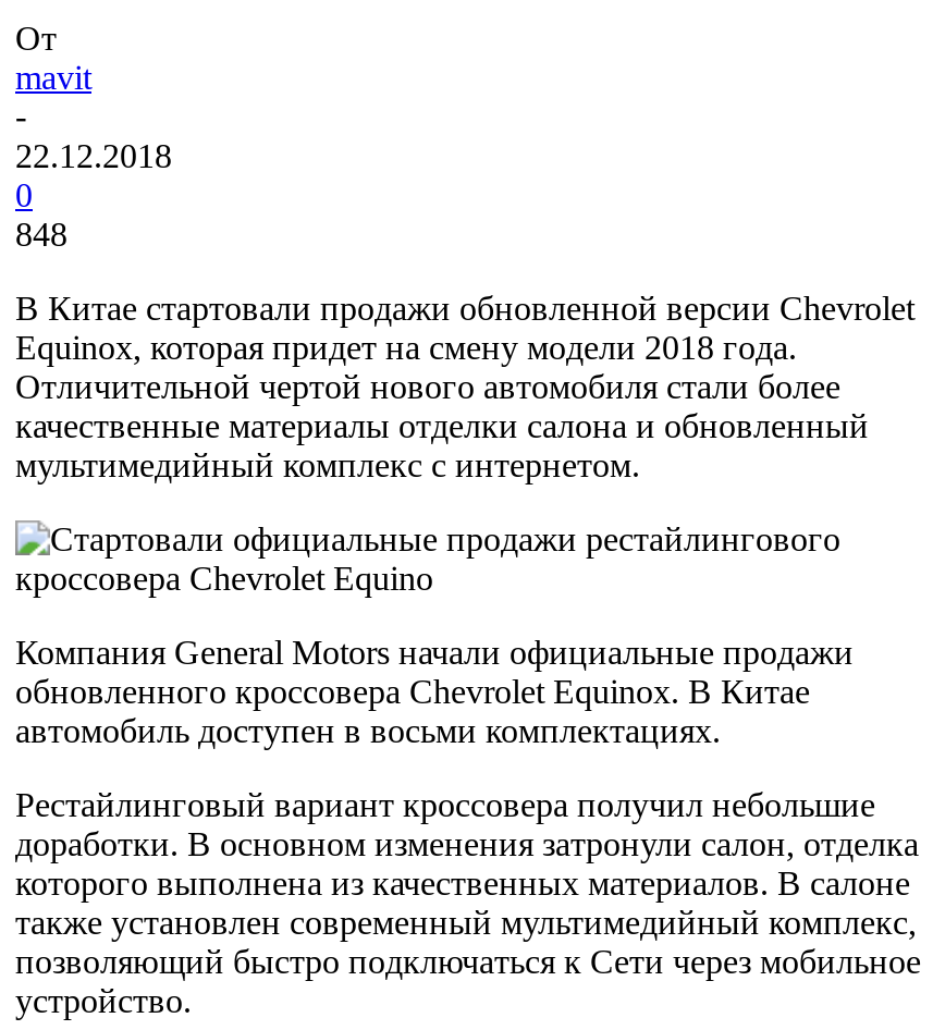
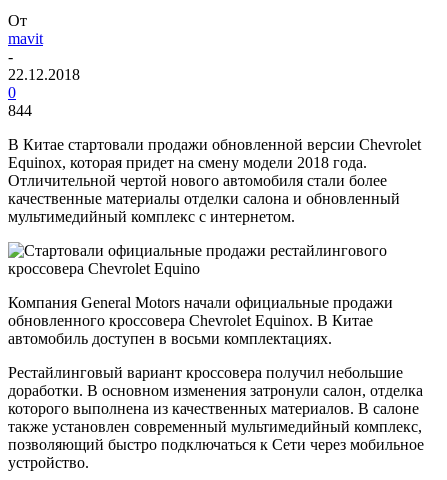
- 848
+ 844
